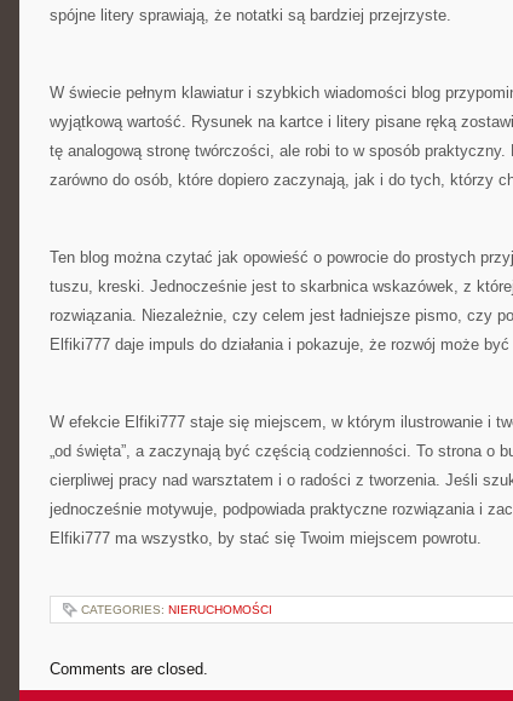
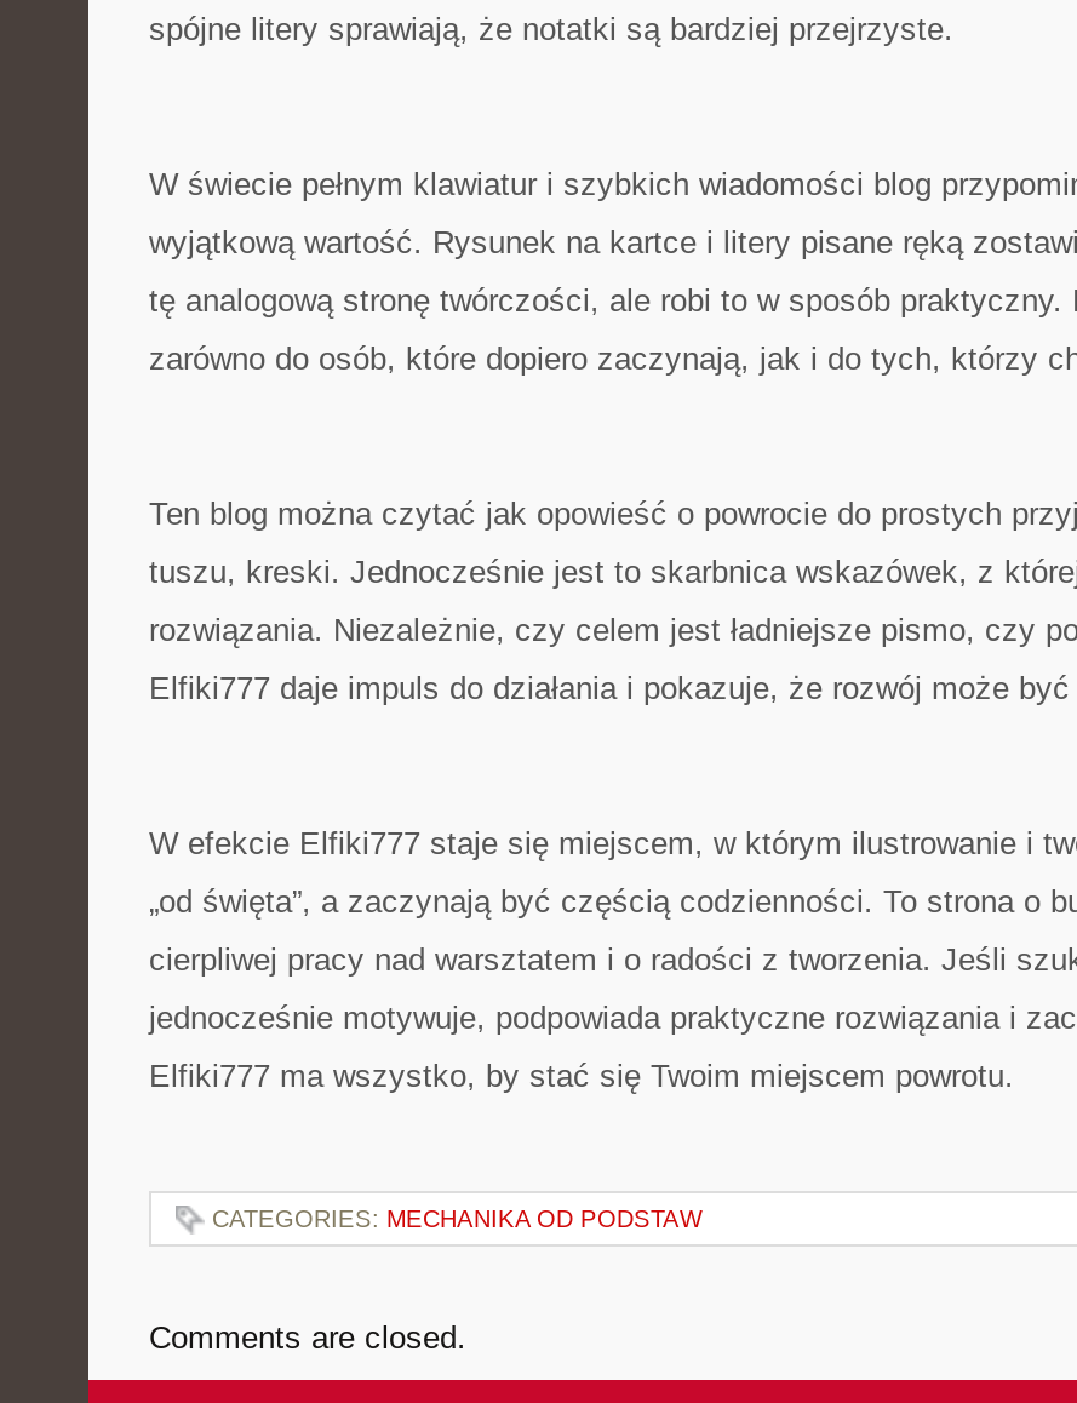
- CATEGORIES: NIERUCHOMOŚCI
+ CATEGORIES: MECHANIKA OD PODSTAW
